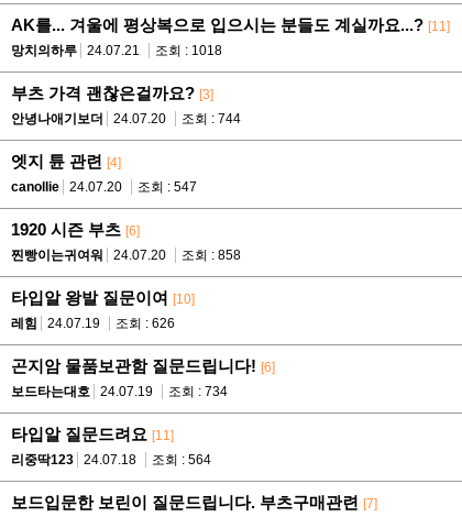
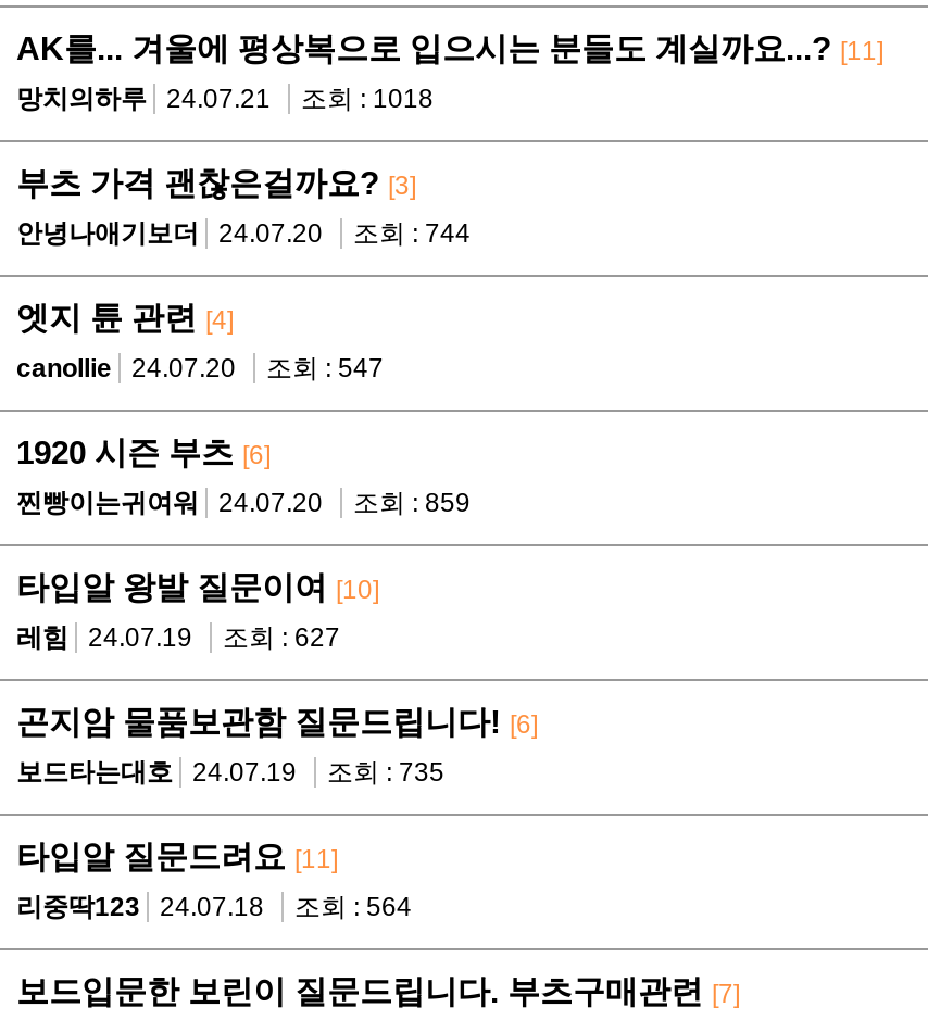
- 찐빵이는귀여워 24.07.20 조회 : 858
+ 찐빵이는귀여워 24.07.20 조회 : 859

- 레힘 24.07.19 조회 : 626
+ 레힘 24.07.19 조회 : 627

- 보드타는대호 24.07.19 조회 : 734
+ 보드타는대호 24.07.19 조회 : 735
